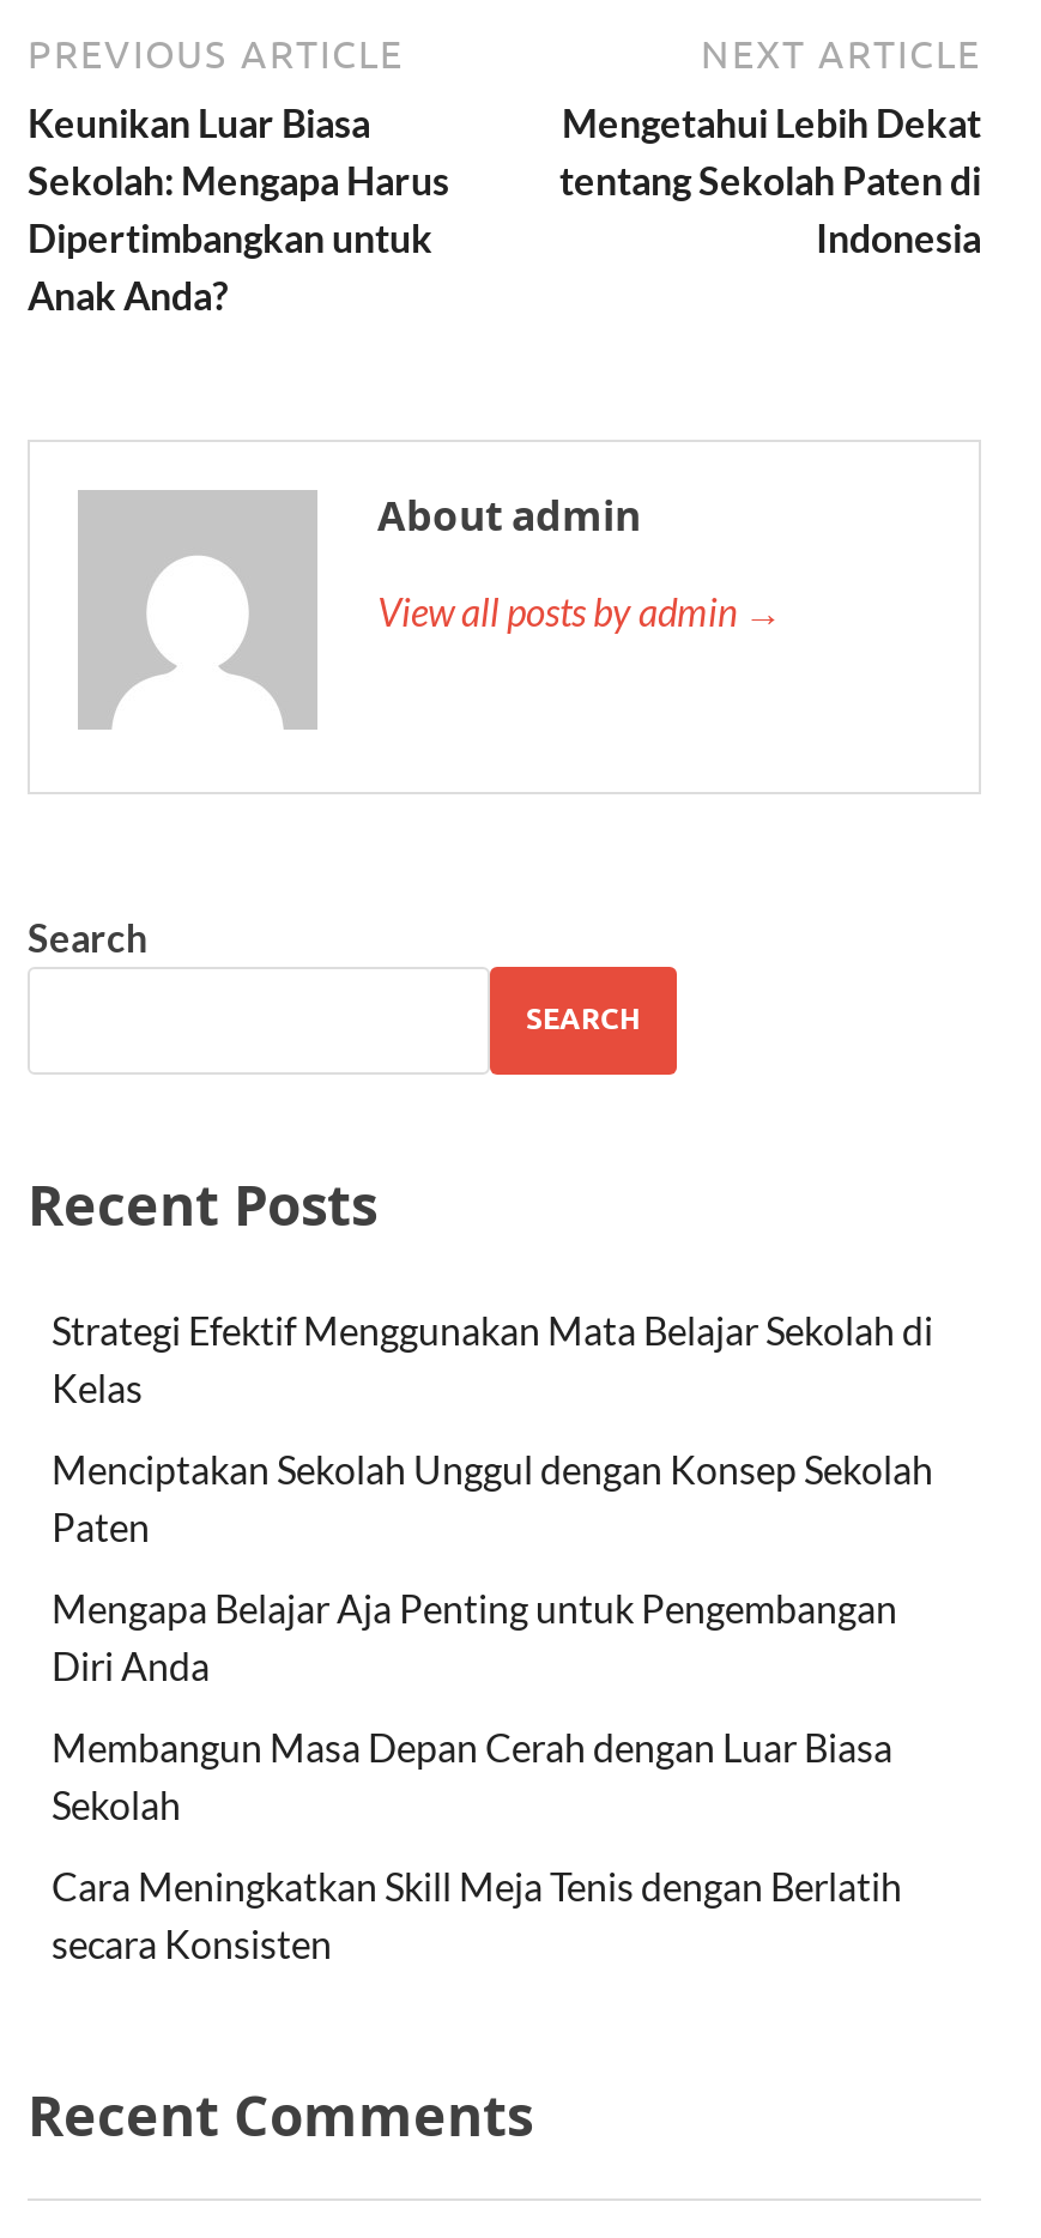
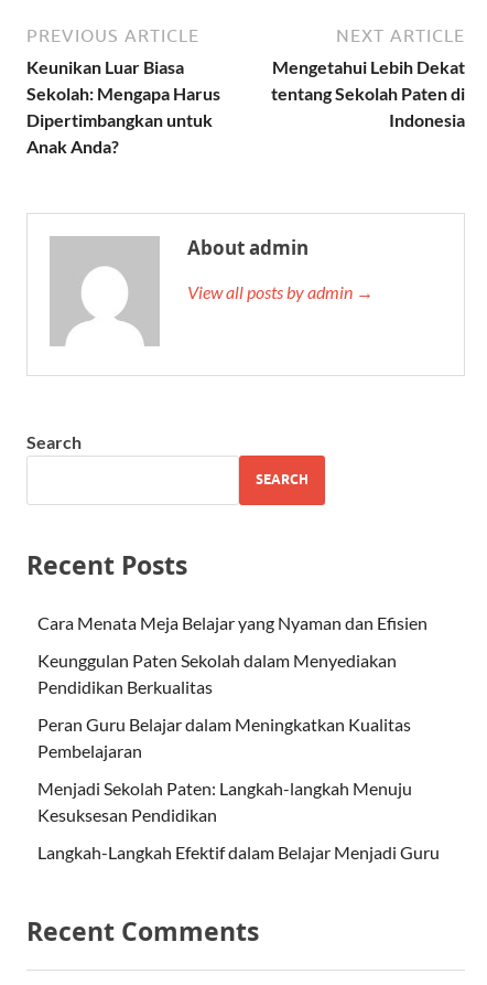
- Strategi Efektif Menggunakan Mata Belajar Sekolah di
- Kelas
+ Cara Menata Meja Belajar yang Nyaman dan Efisien

- Menciptakan Sekolah Unggul dengan Konsep Sekolah
- Paten
+ Keunggulan Paten Sekolah dalam Menyediakan
+ Pendidikan Berkualitas

- Mengapa Belajar Aja Penting untuk Pengembangan
- Diri Anda
+ Peran Guru Belajar dalam Meningkatkan Kualitas
+ Pembelajaran

- Membangun Masa Depan Cerah dengan Luar Biasa
- Sekolah
+ Menjadi Sekolah Paten: Langkah-langkah Menuju
+ Kesuksesan Pendidikan

- Cara Meningkatkan Skill Meja Tenis dengan Berlatih
- secara Konsisten
+ Langkah-Langkah Efektif dalam Belajar Menjadi Guru
